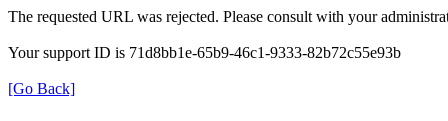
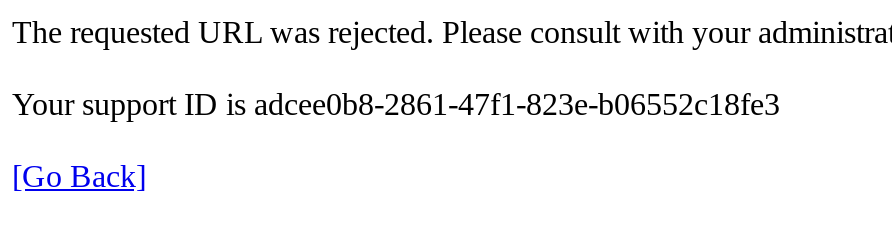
- Your support ID is 71d8bb1e-65b9-46c1-9333-82b72c55e93b
+ Your support ID is adcee0b8-2861-47f1-823e-b06552c18fe3
